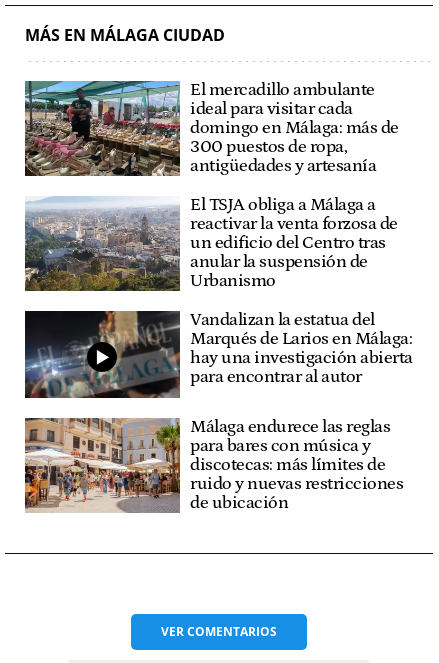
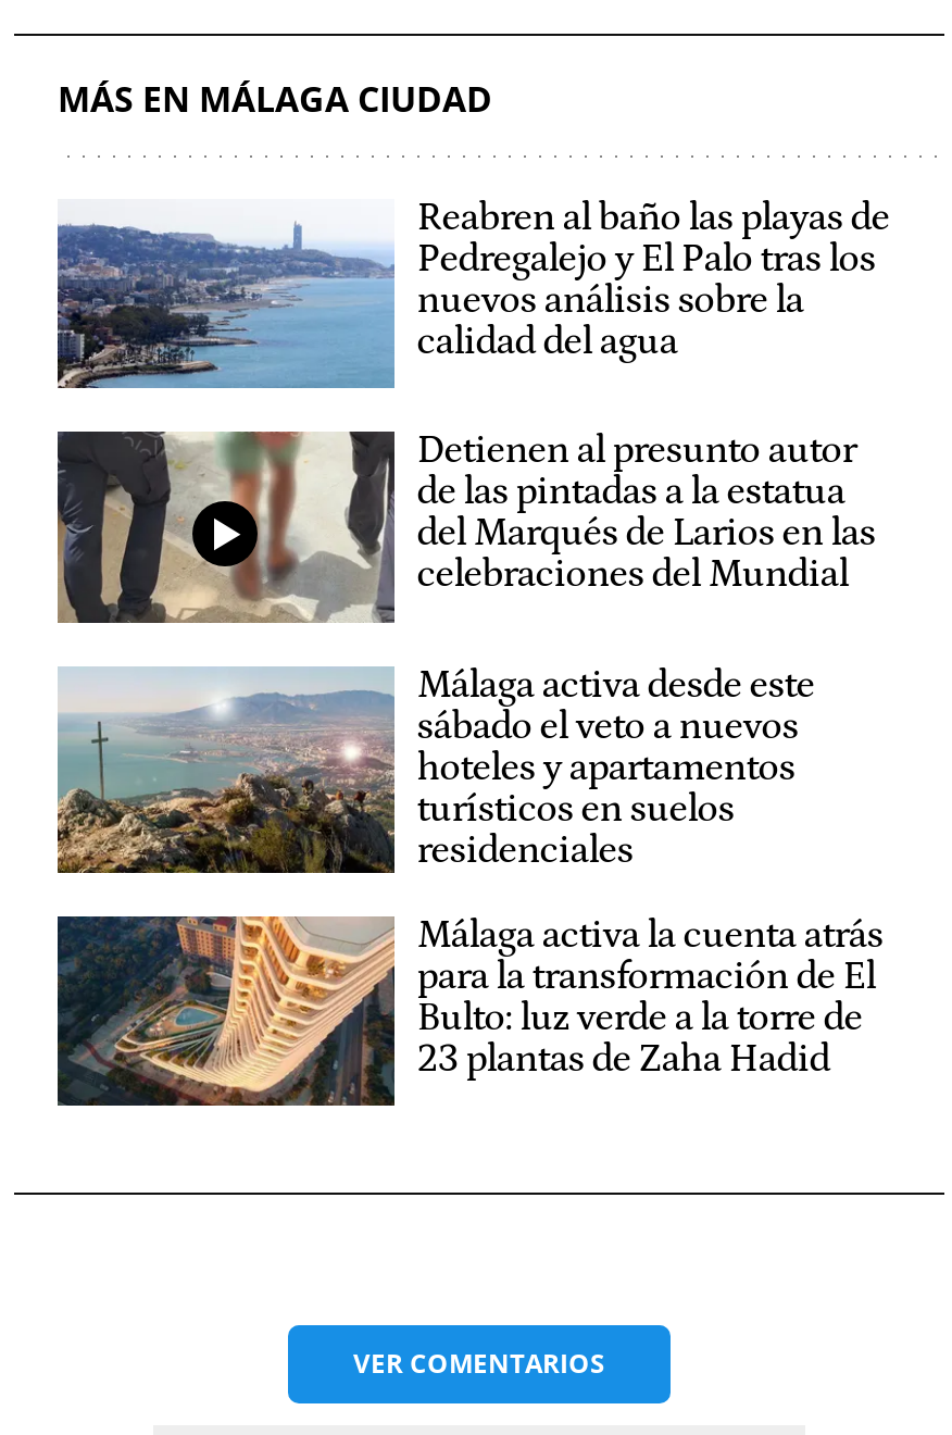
- [image]
- El mercadillo ambulante
- ideal para visitar cada
- domingo en Málaga: más de
- 300 puestos de ropa,
- antigüedades y artesanía
+ [image]
+ Reabren al baño las playas de
+ Pedregalejo y El Palo tras los
+ nuevos análisis sobre la
+ calidad del agua

- [image]
- El TSJA obliga a Málaga a
- reactivar la venta forzosa de
- un edificio del Centro tras
- anular la suspensión de
- Urbanismo
+ [image]
+ Detienen al presunto autor
+ de las pintadas a la estatua
+ del Marqués de Larios en las
+ celebraciones del Mundial

- [image]
- Vandalizan la estatua del
- Marqués de Larios en Málaga:
- hay una investigación abierta
- para encontrar al autor
+ [image]
+ Málaga activa desde este
+ sábado el veto a nuevos
+ hoteles y apartamentos
+ turísticos en suelos
+ residenciales

- [image]
- Málaga endurece las reglas
- para bares con música y
- discotecas: más límites de
- ruido y nuevas restricciones
- de ubicación
+ [image]
+ Málaga activa la cuenta atrás
+ para la transformación de El
+ Bulto: luz verde a la torre de
+ 23 plantas de Zaha Hadid
